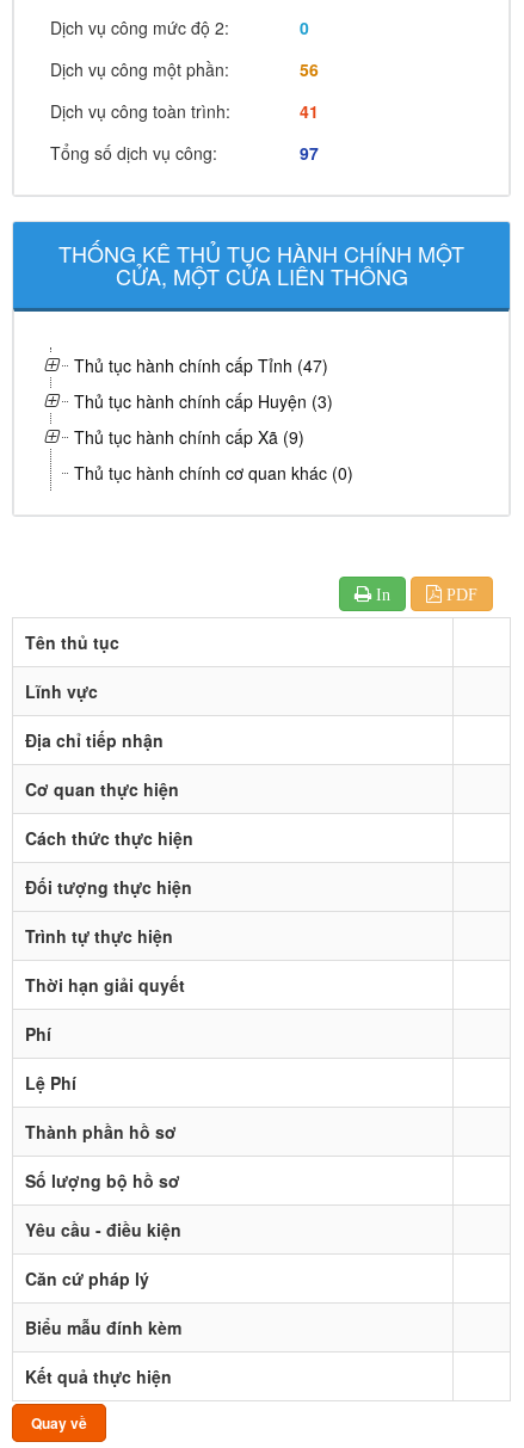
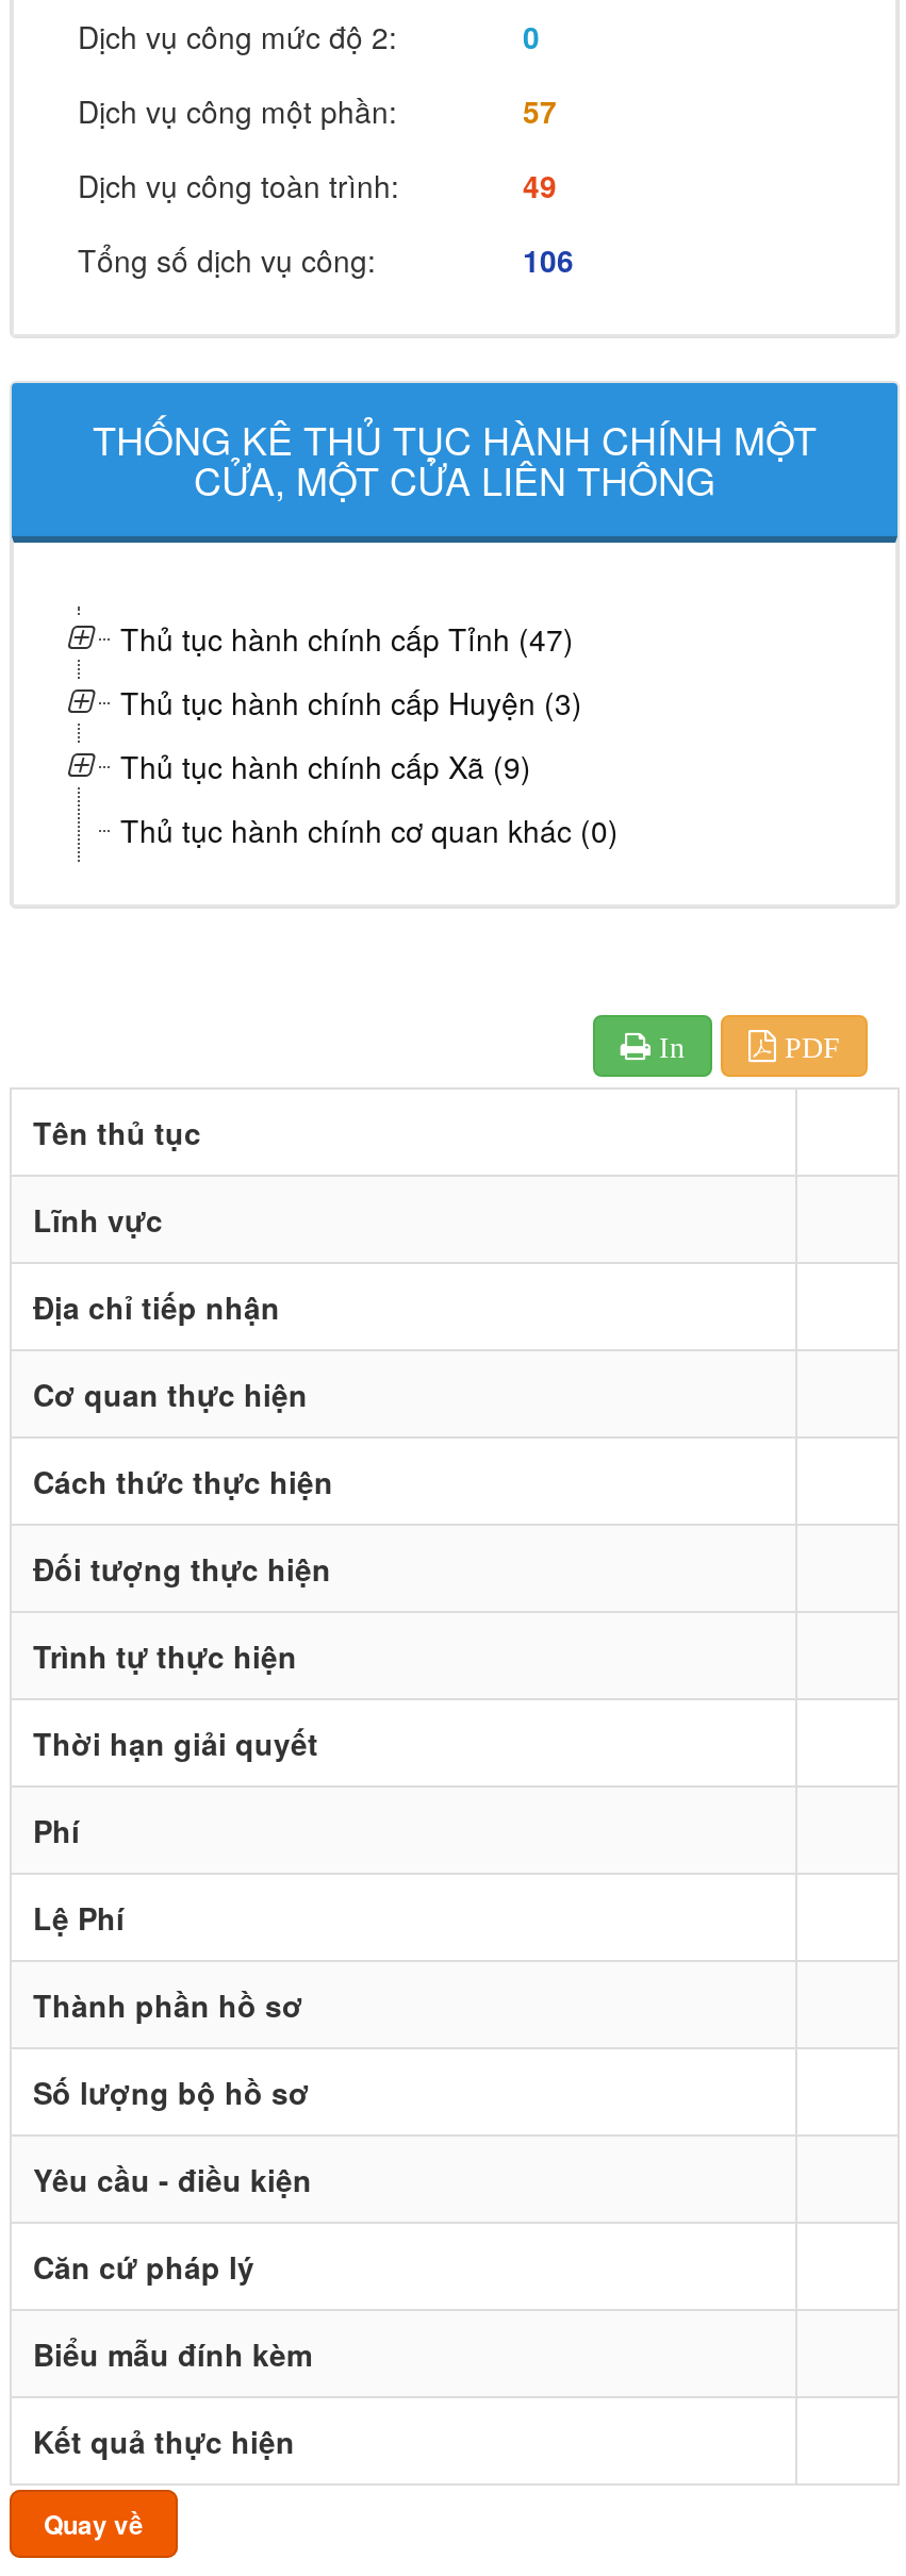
- 56
+ 57

- 41
+ 49

- 97
+ 106
